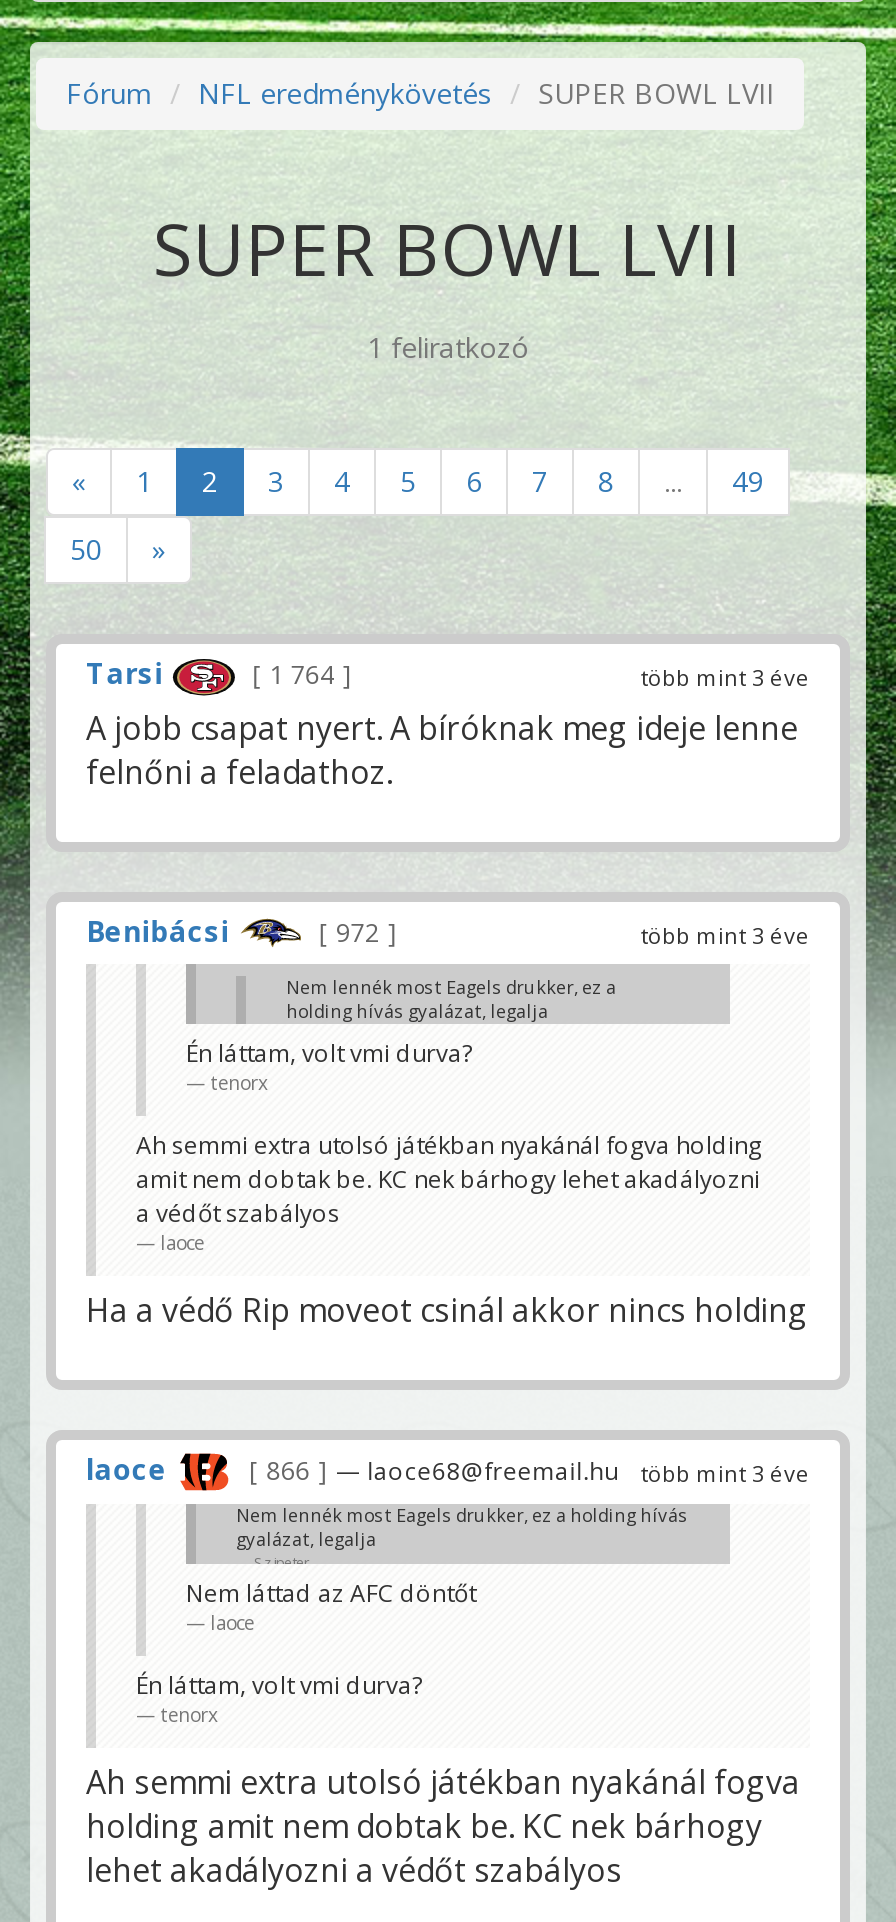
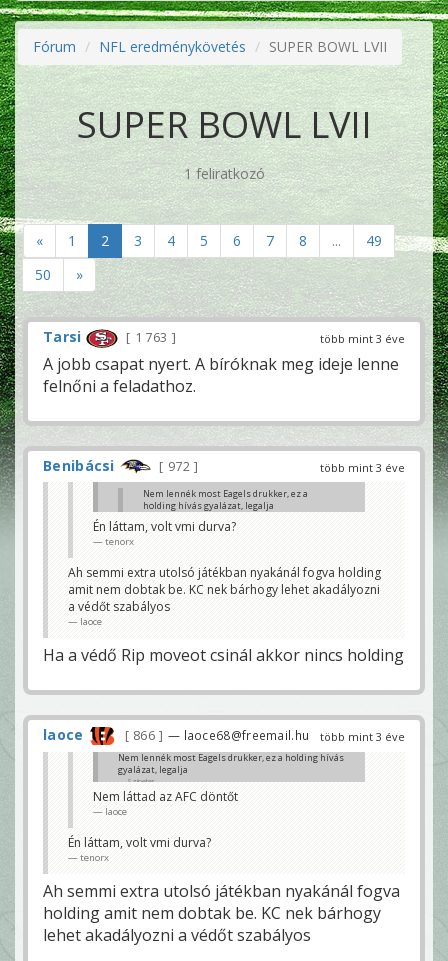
- 1 764
+ 1 763
